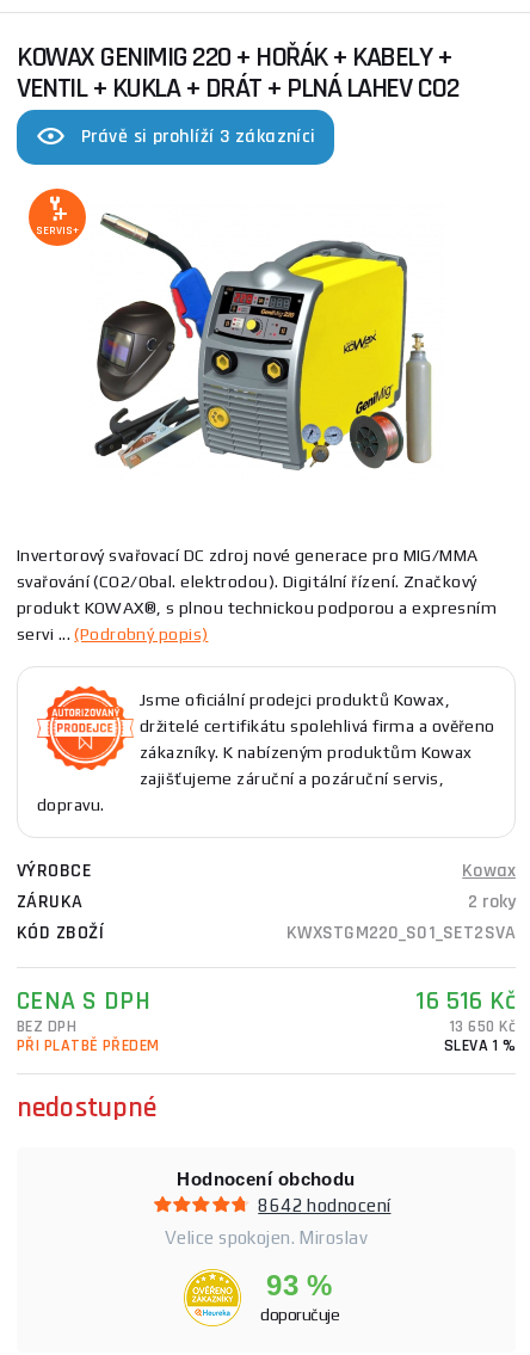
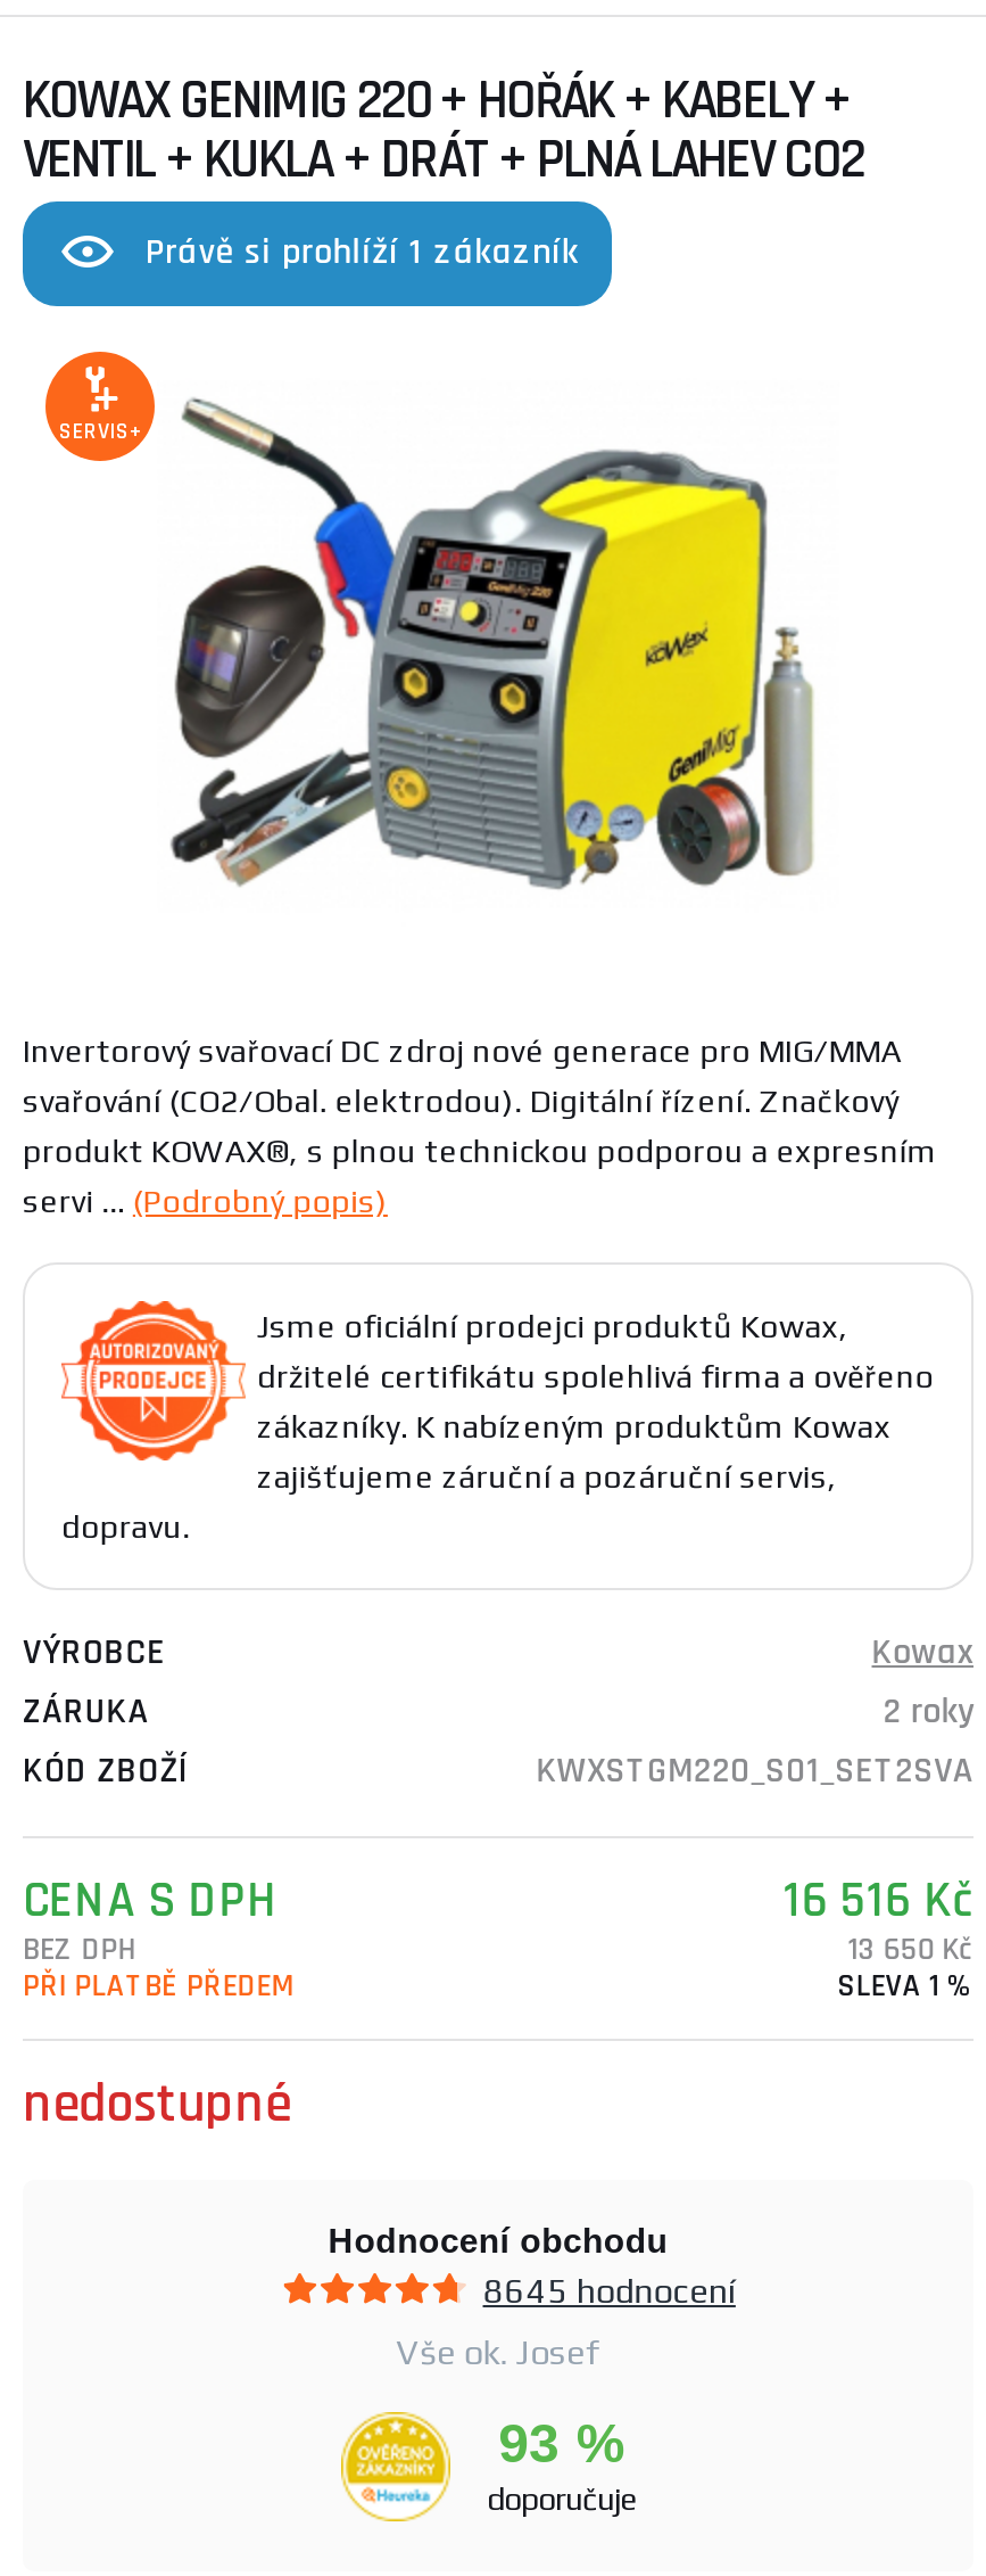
- Právě si prohlíží 3 zákazníci
+ Právě si prohlíží 1 zákazník

- 8642 hodnocení
+ 8645 hodnocení

- Velice spokojen. Miroslav
+ Vše ok. Josef
